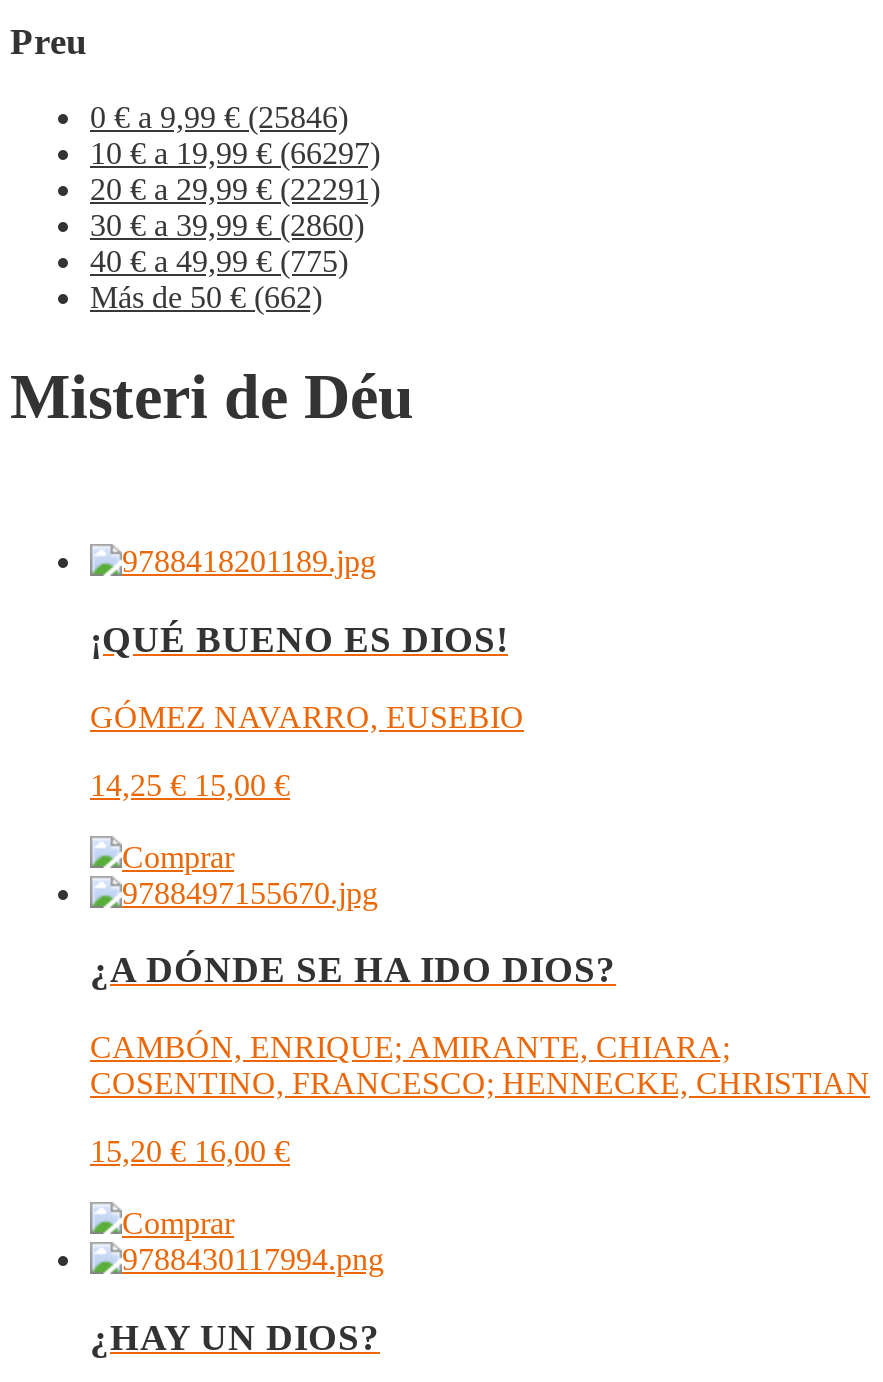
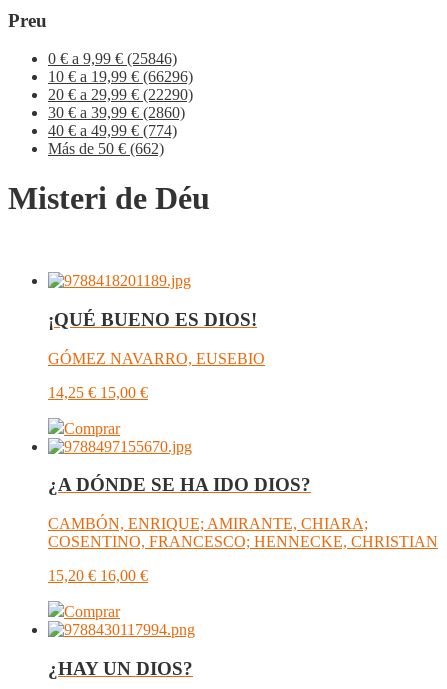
- 10 € a 19,99 €(66297)
+ 10 € a 19,99 €(66296)

- 20 € a 29,99 €(22291)
+ 20 € a 29,99 €(22290)

- 40 € a 49,99 €(775)
+ 40 € a 49,99 €(774)
